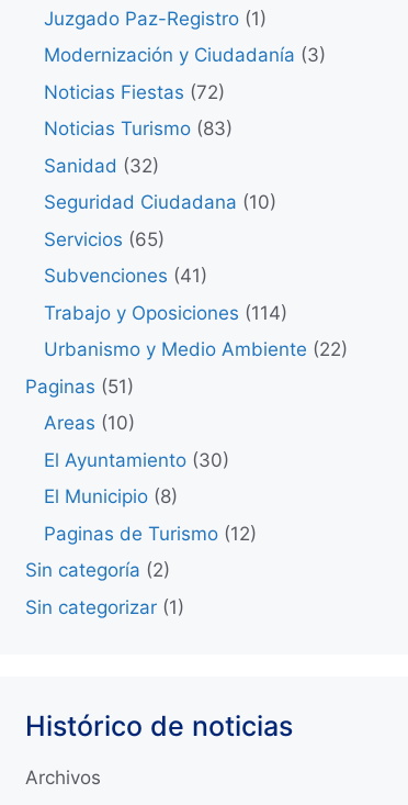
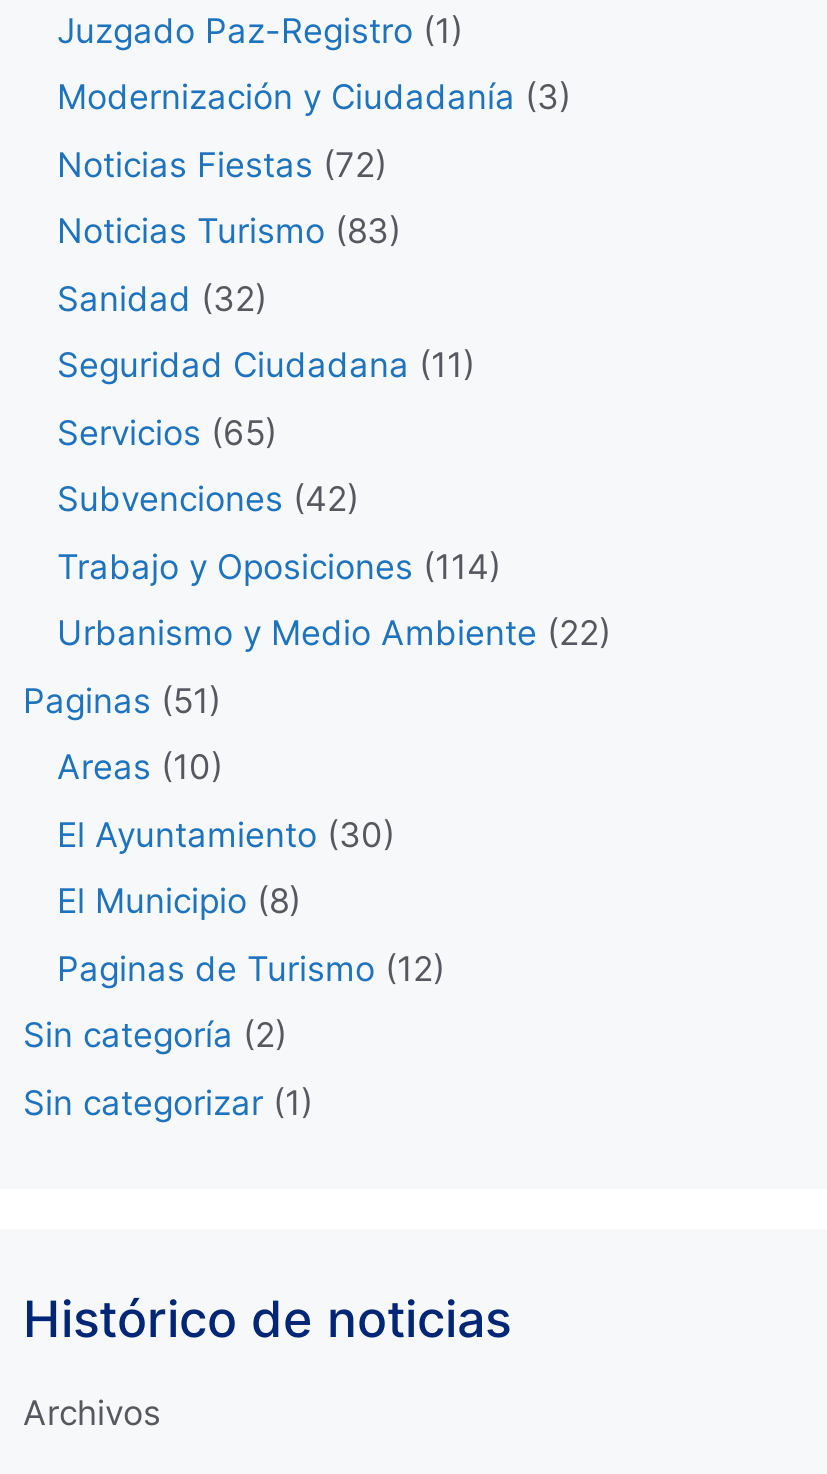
- Seguridad Ciudadana (10)
+ Seguridad Ciudadana (11)

- Subvenciones (41)
+ Subvenciones (42)
